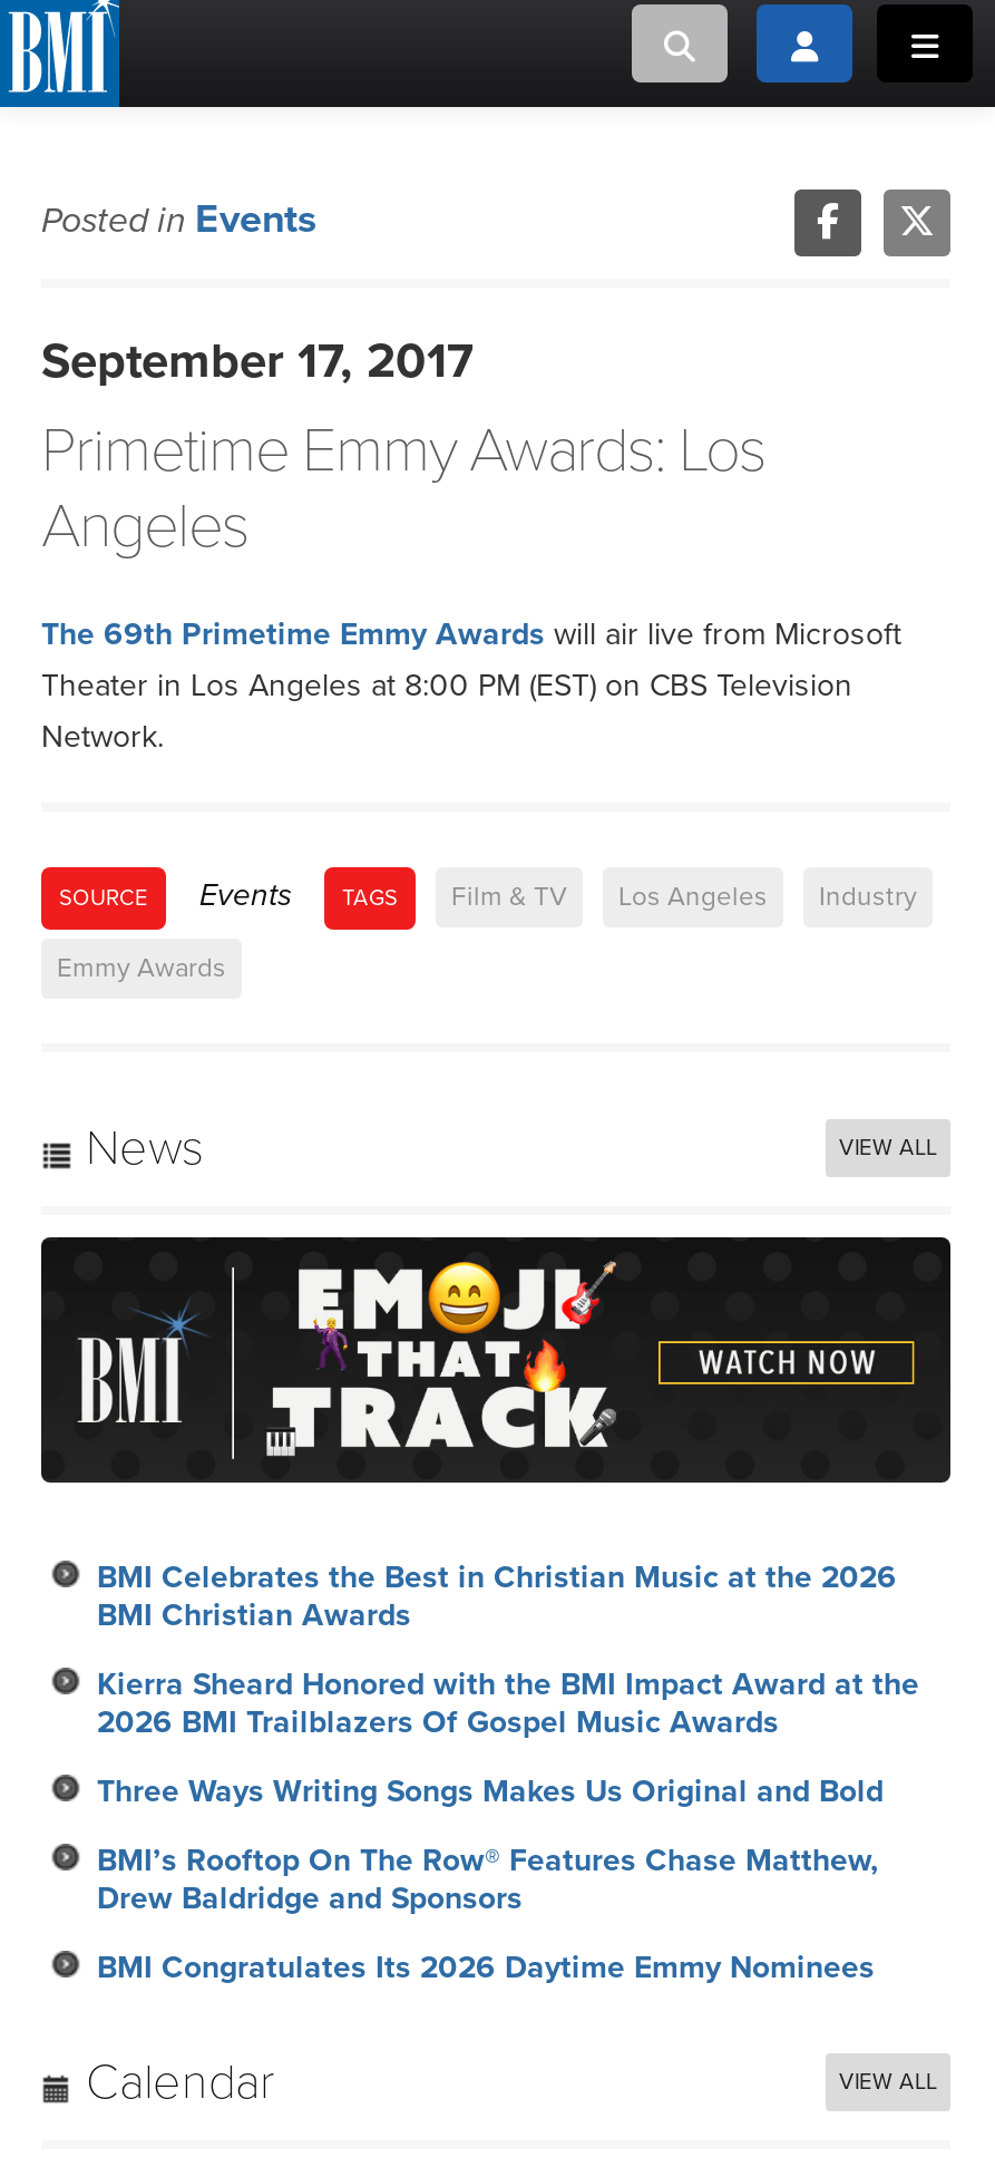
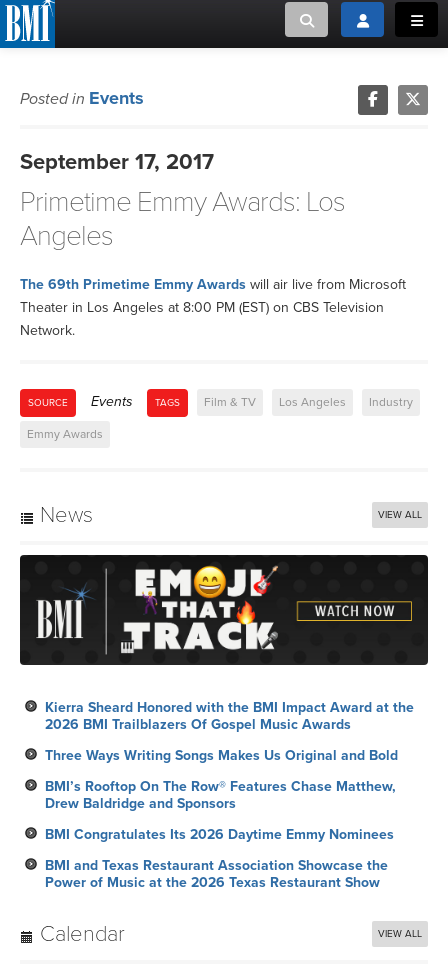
- BMI Celebrates the Best in Christian Music at the 2026
- BMI Christian Awards

moved up: Kierra Sheard Honored with the BMI Impact Award at the | 2026 BMI Trailblazers Of Gospel Music Awards | Three Ways Writing Songs Makes Us Original and Bold | BMI’s Rooftop On The Row® Features Chase Matthew, | Drew Baldridge and Sponsors | BMI Congratulates Its 2026 Daytime Emmy Nominees

+ BMI and Texas Restaurant Association Showcase the
+ Power of Music at the 2026 Texas Restaurant Show
